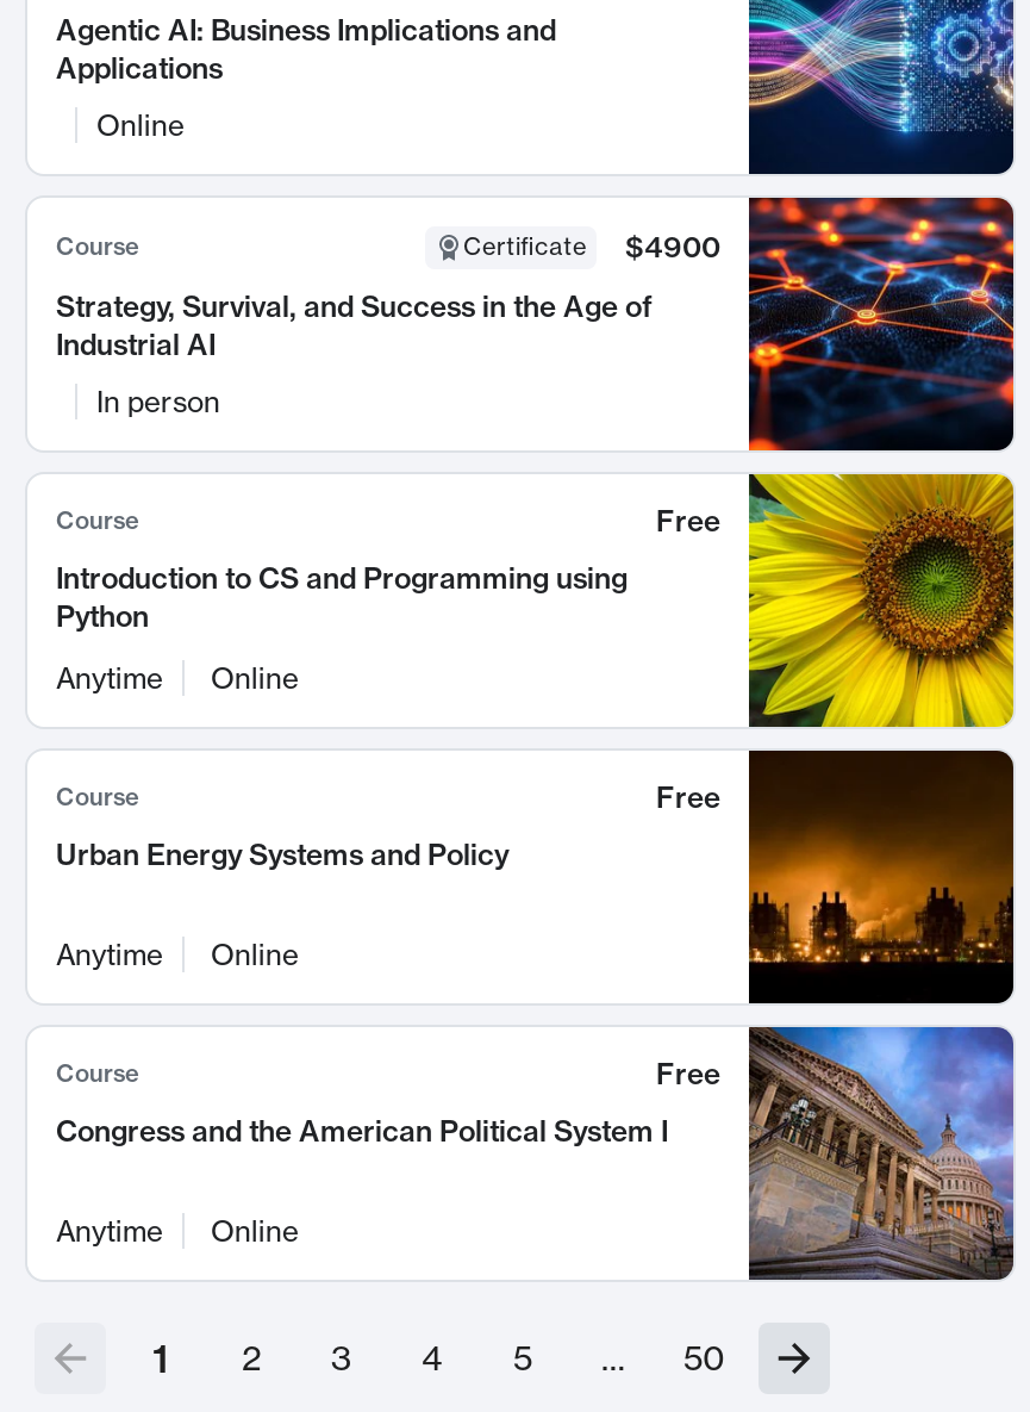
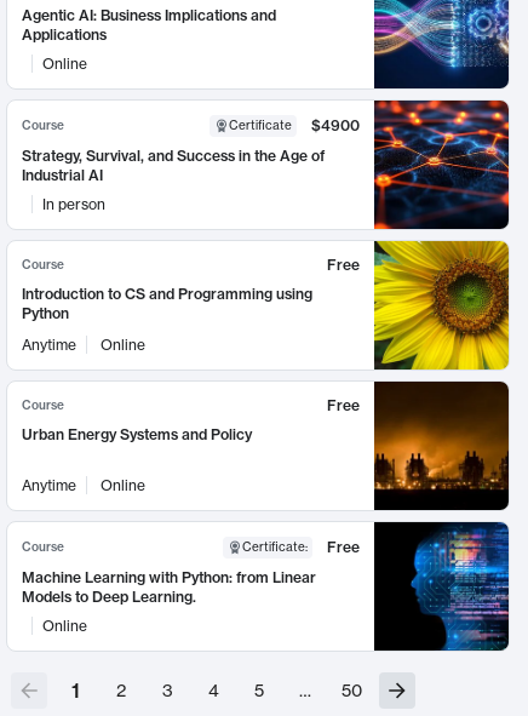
- [image]
+ [image]

+ Certificate

- Congress and the American Political System I
- Anytime
+ Machine Learning with Python: from Linear
+ Models to Deep Learning.
